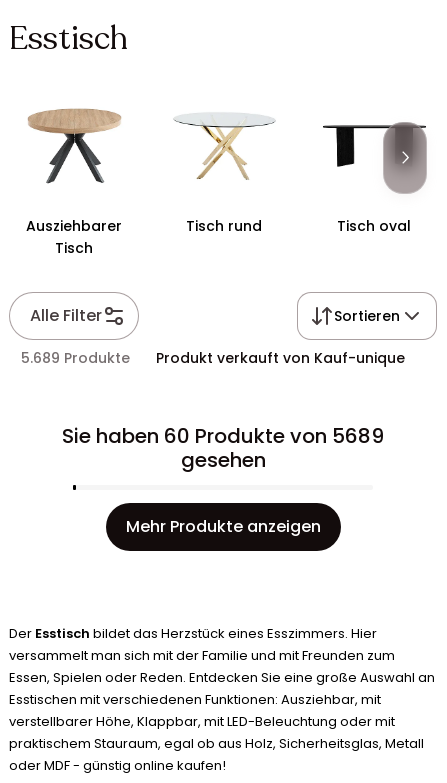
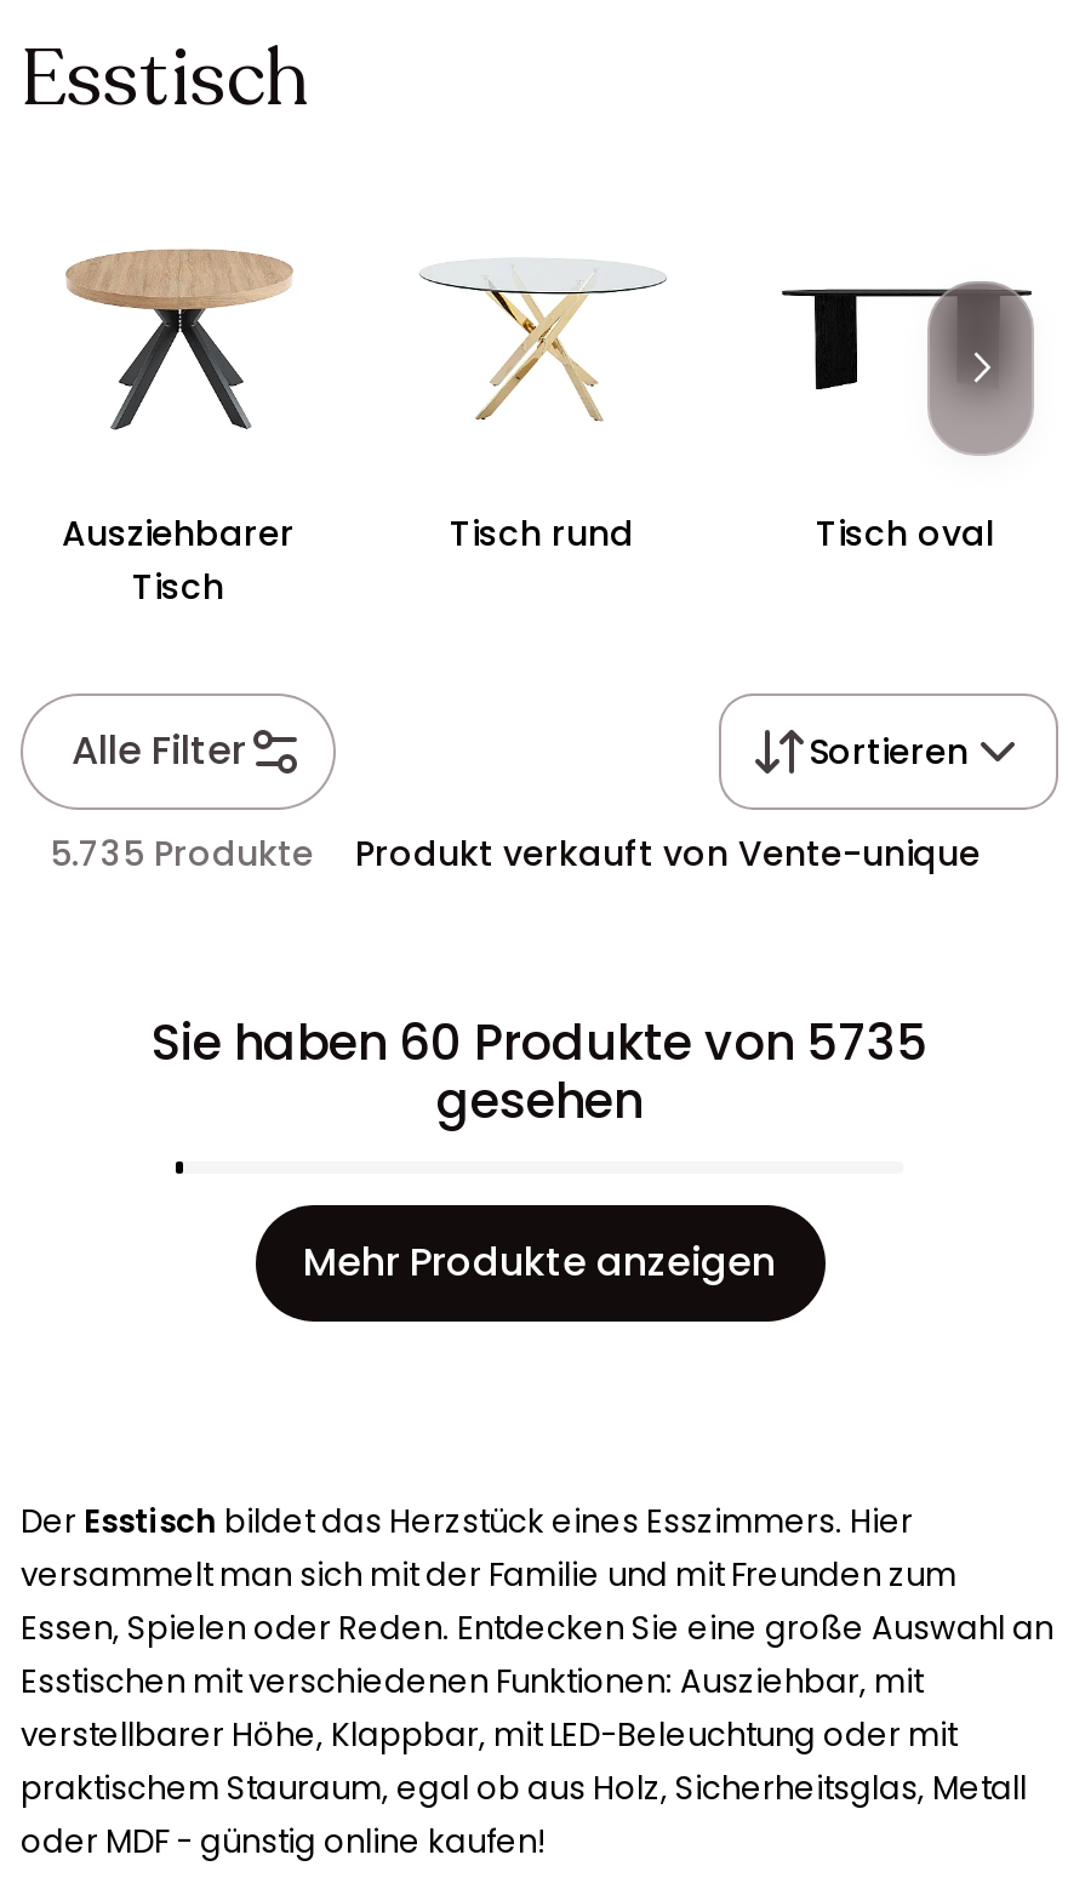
- 5.689 Produkte
+ 5.735 Produkte

- Produkt verkauft von Kauf-unique
+ Produkt verkauft von Vente-unique

- Sie haben 60 Produkte von 5689
+ Sie haben 60 Produkte von 5735
